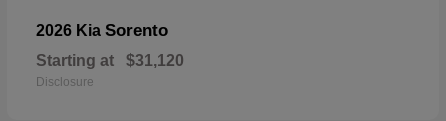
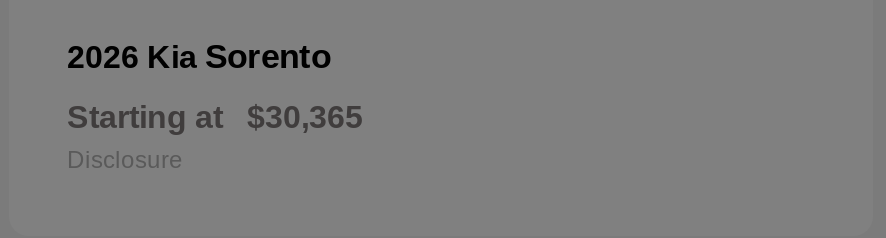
- Starting at $31,120
+ Starting at $30,365
